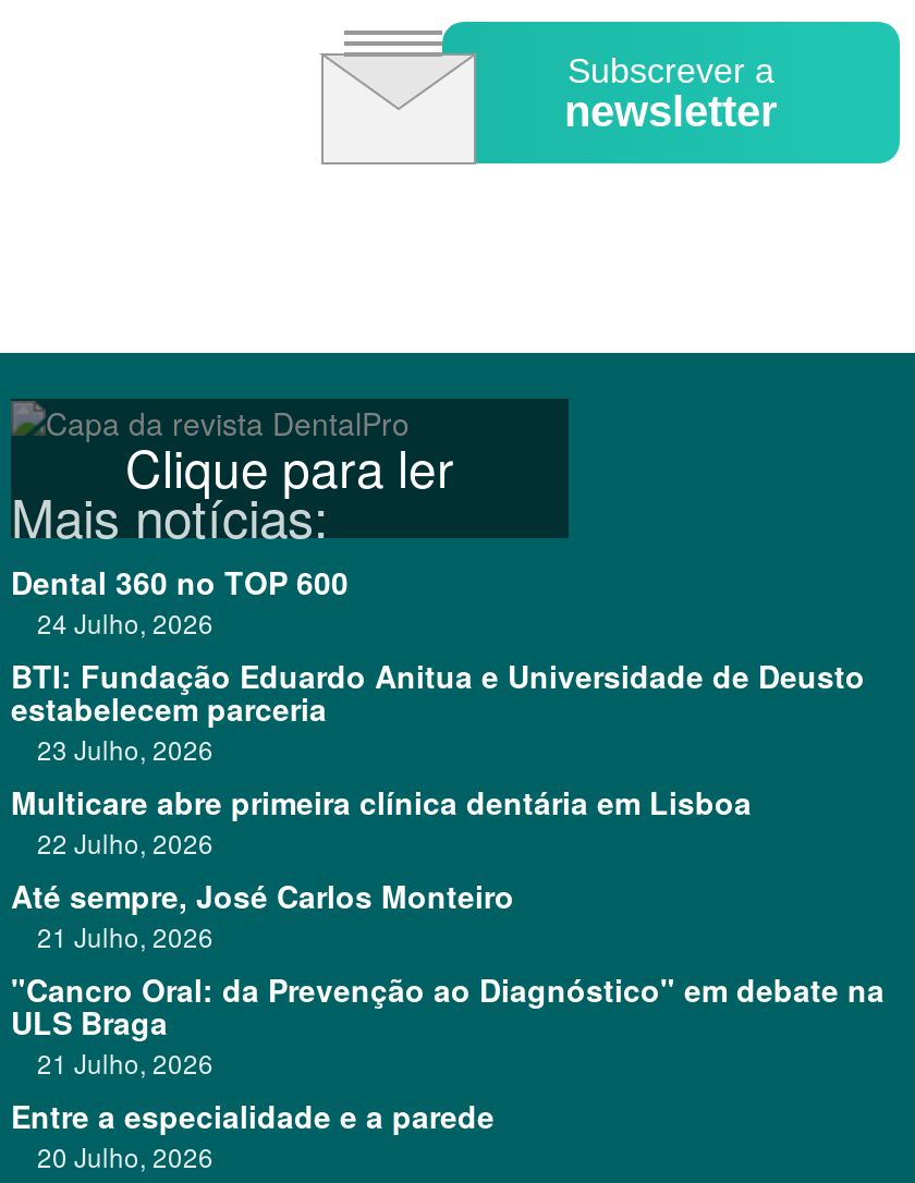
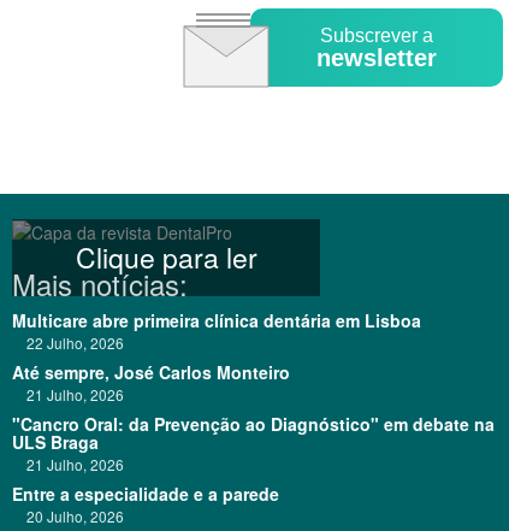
- Dental 360 no TOP 600
- 24 Julho, 2026
- BTI: Fundação Eduardo Anitua e Universidade de Deusto
- estabelecem parceria
- 23 Julho, 2026
